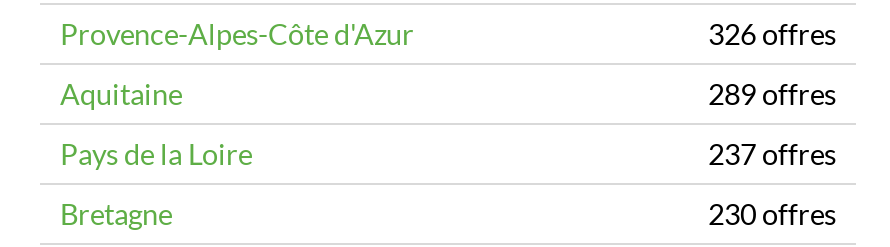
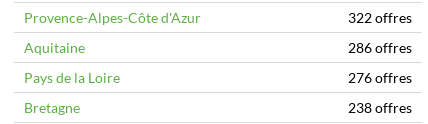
- 326 offres
+ 322 offres

- 289 offres
+ 286 offres

- 237 offres
+ 276 offres

- 230 offres
+ 238 offres
